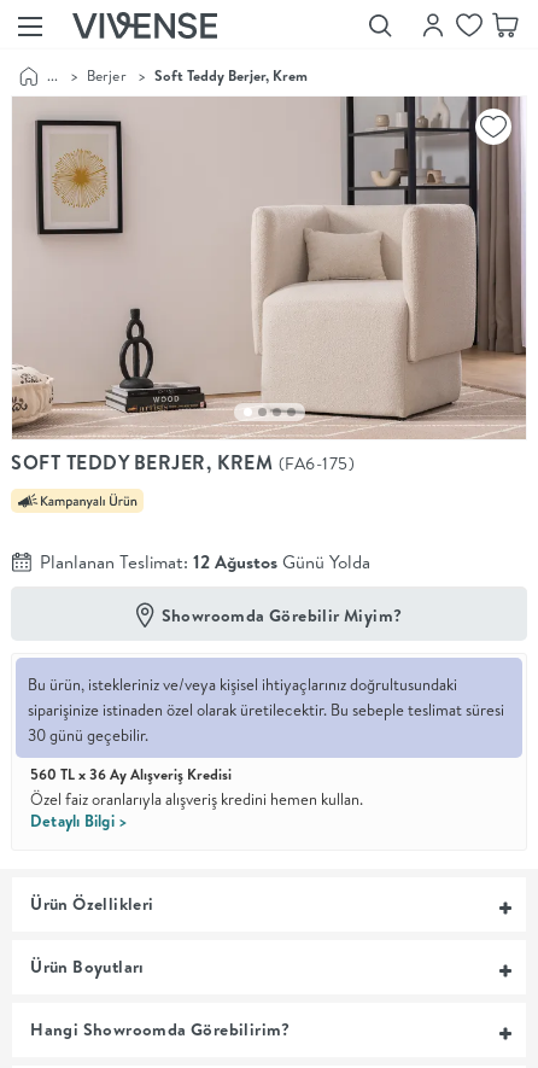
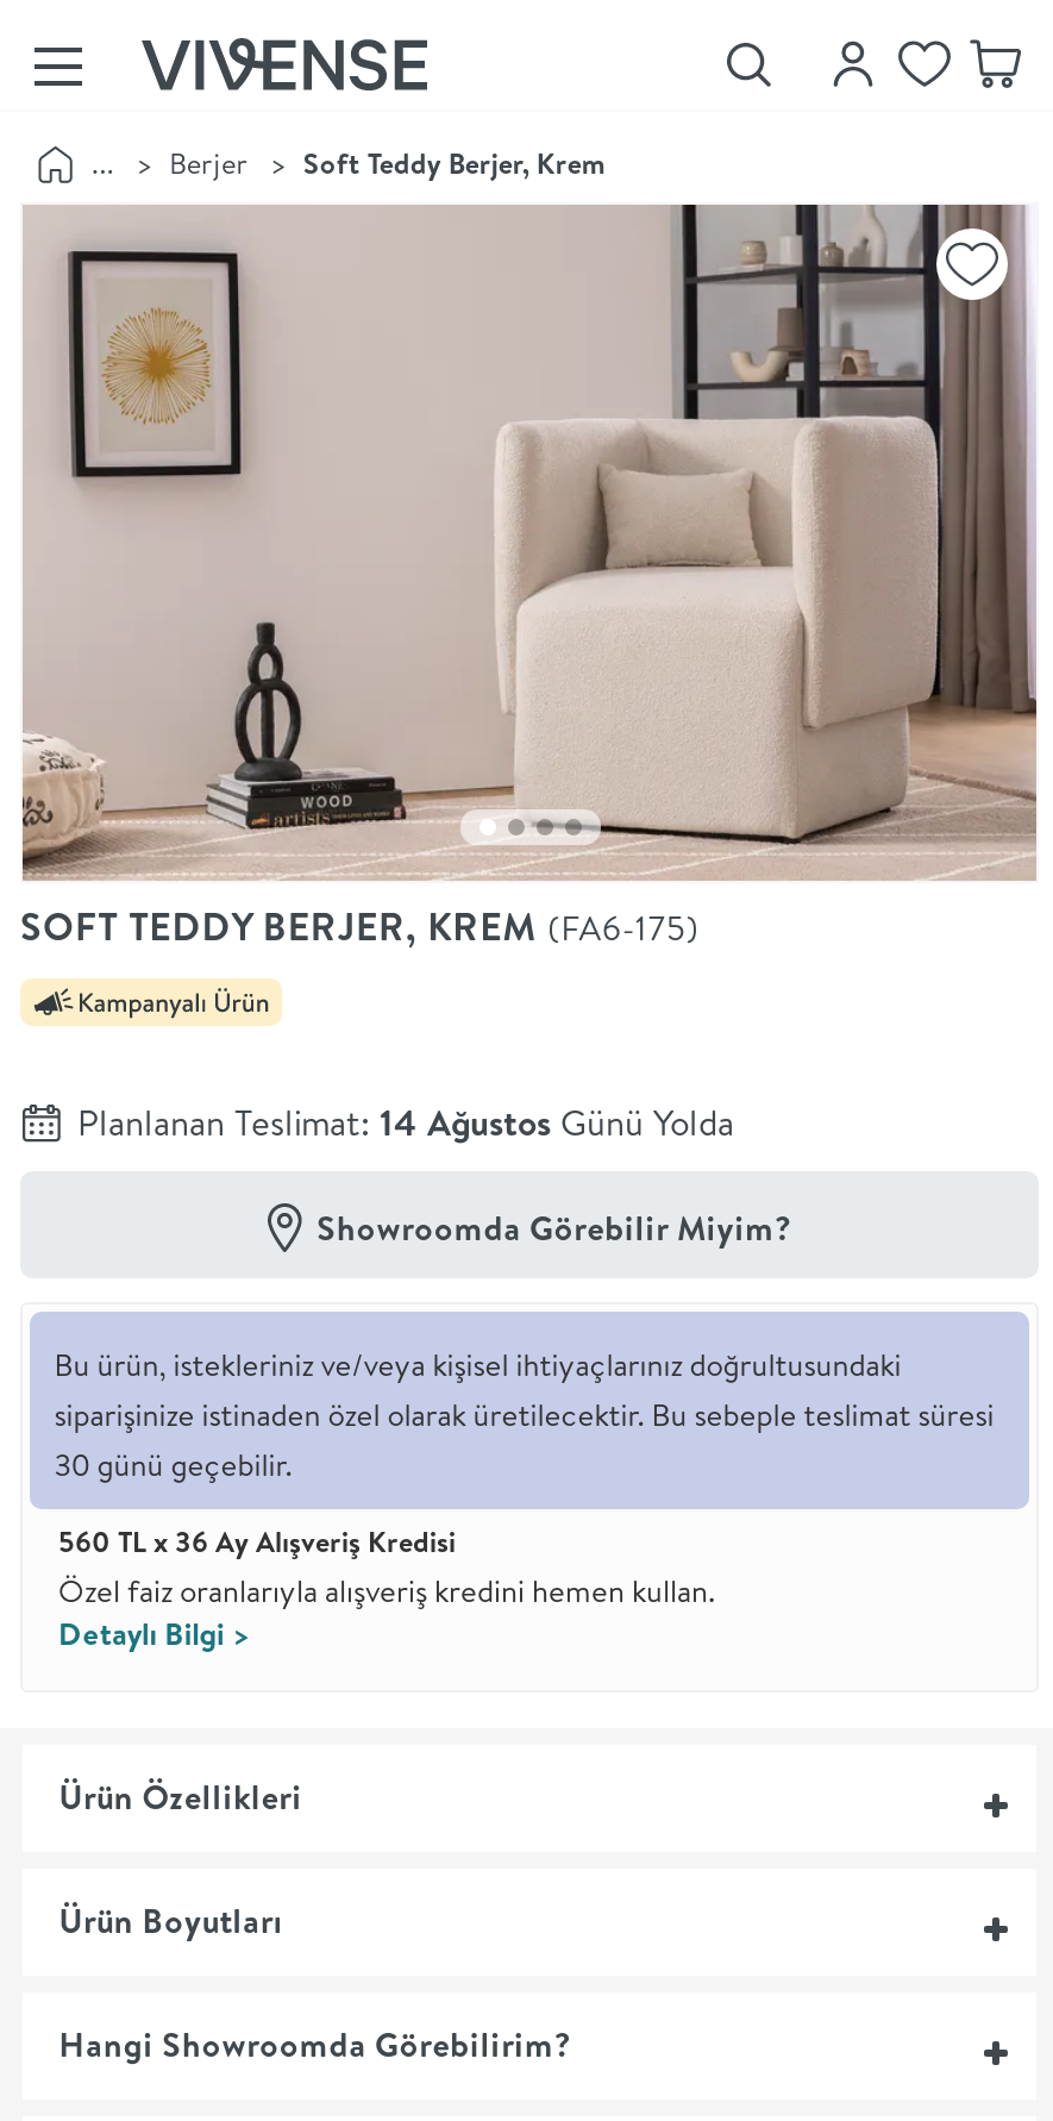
- Planlanan Teslimat: 12 Ağustos Günü Yolda
+ Planlanan Teslimat: 14 Ağustos Günü Yolda
